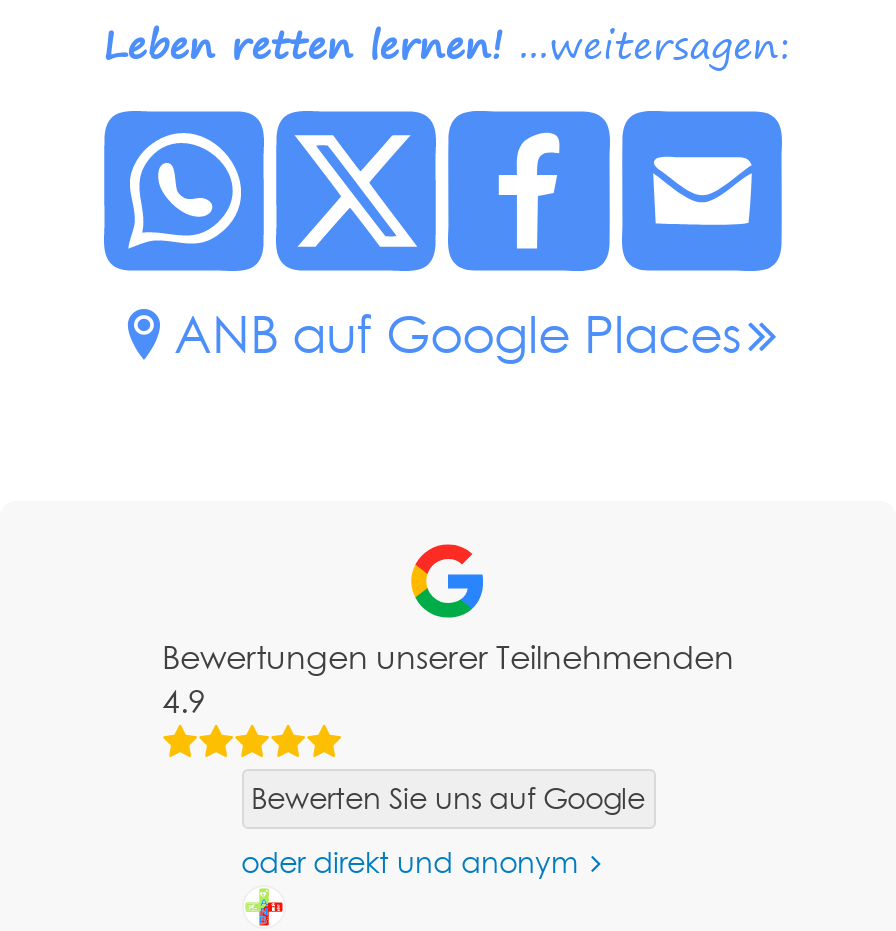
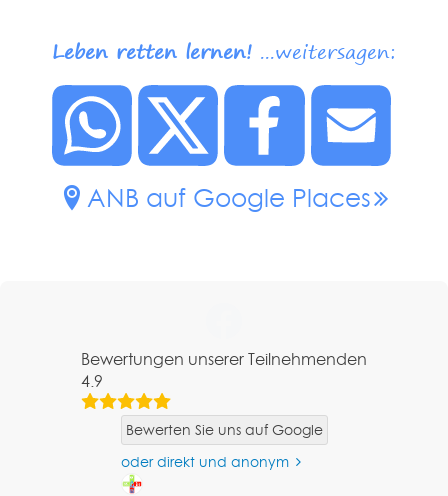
- [image]
